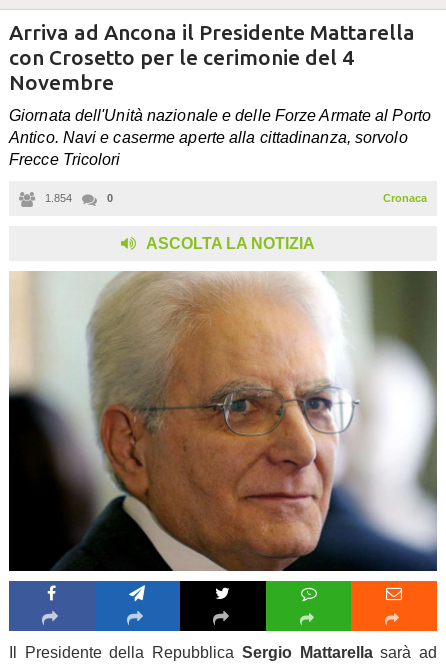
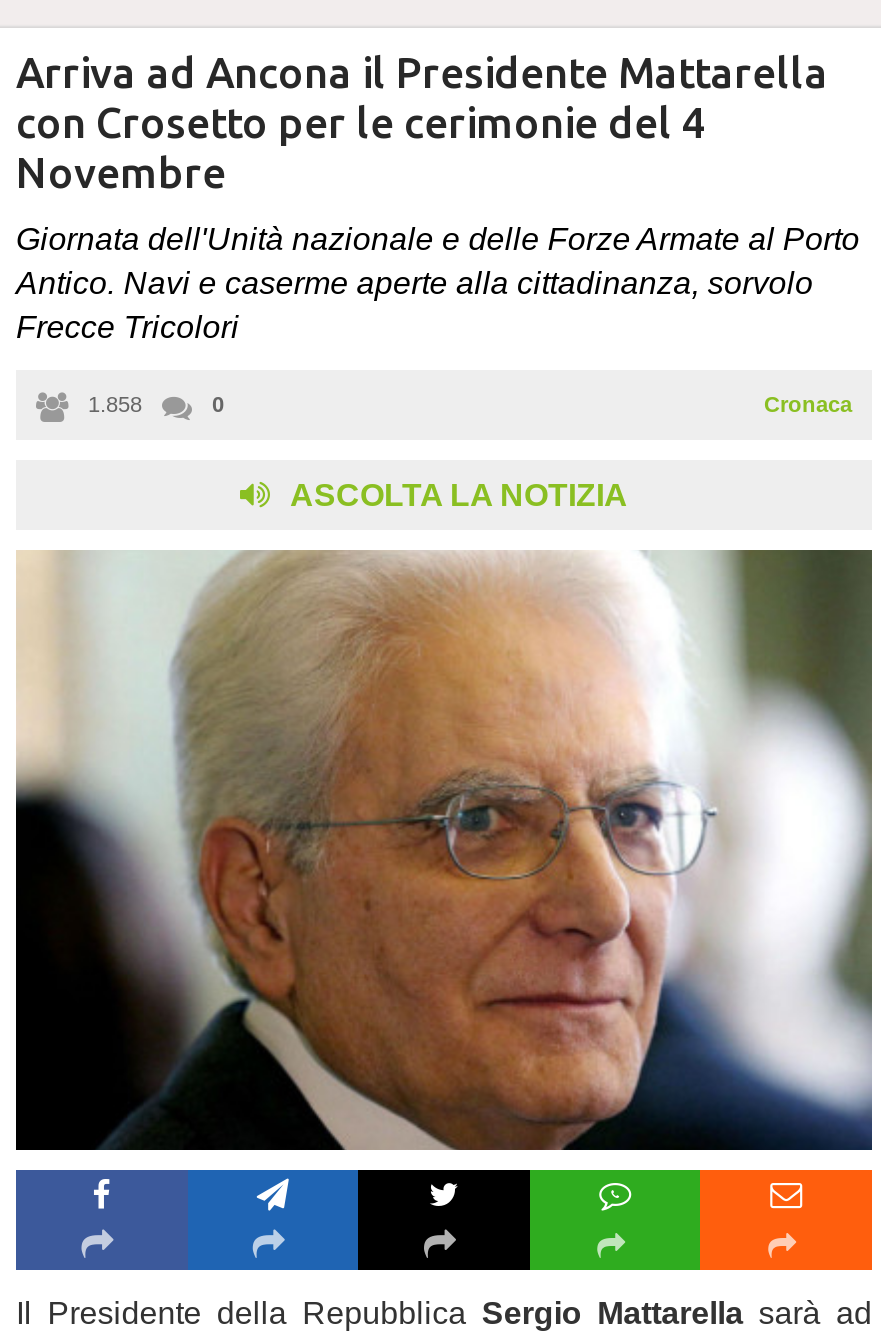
- 1.854
+ 1.858
